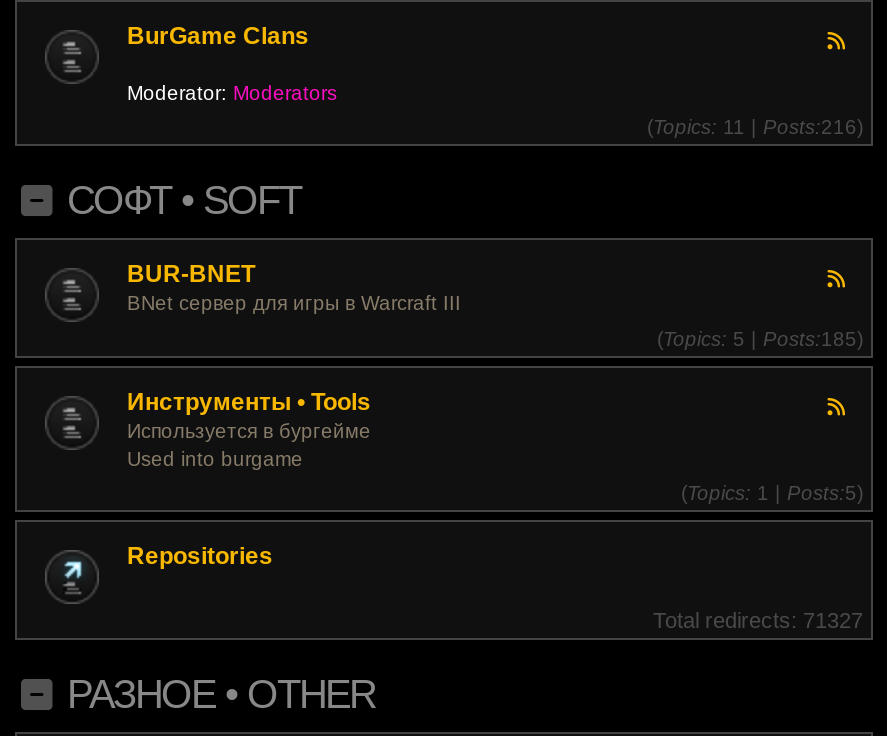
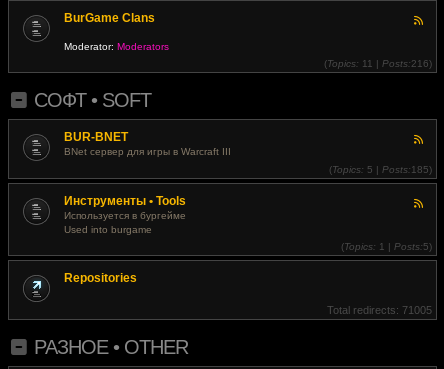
- Total redirects: 71327
+ Total redirects: 71005
